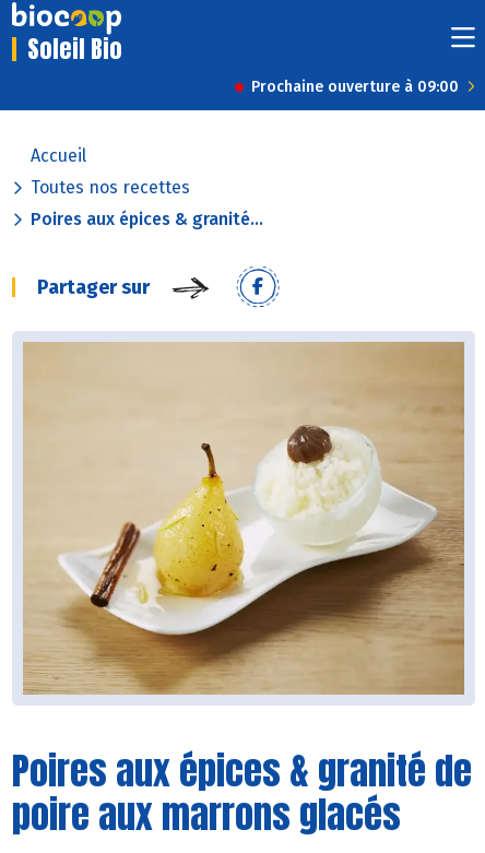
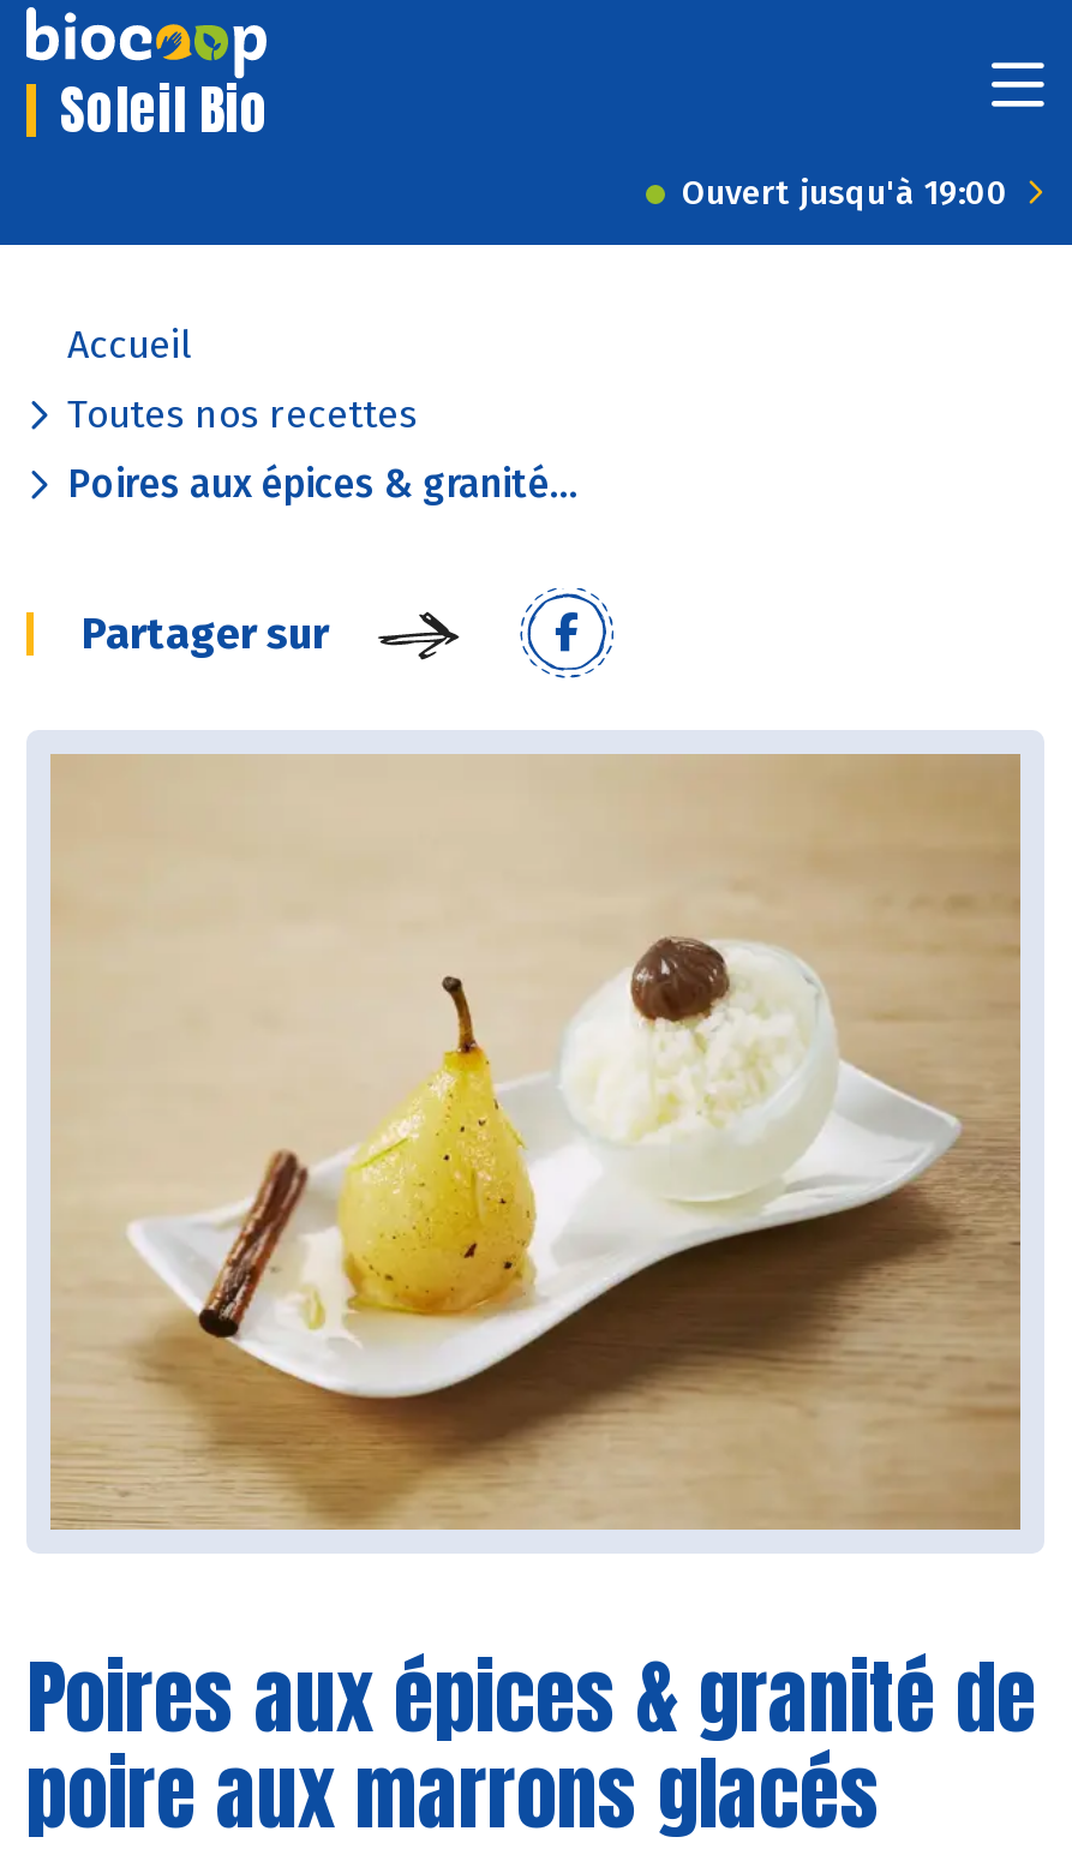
- Prochaine ouverture à 09:00
+ Ouvert jusqu'à 19:00
